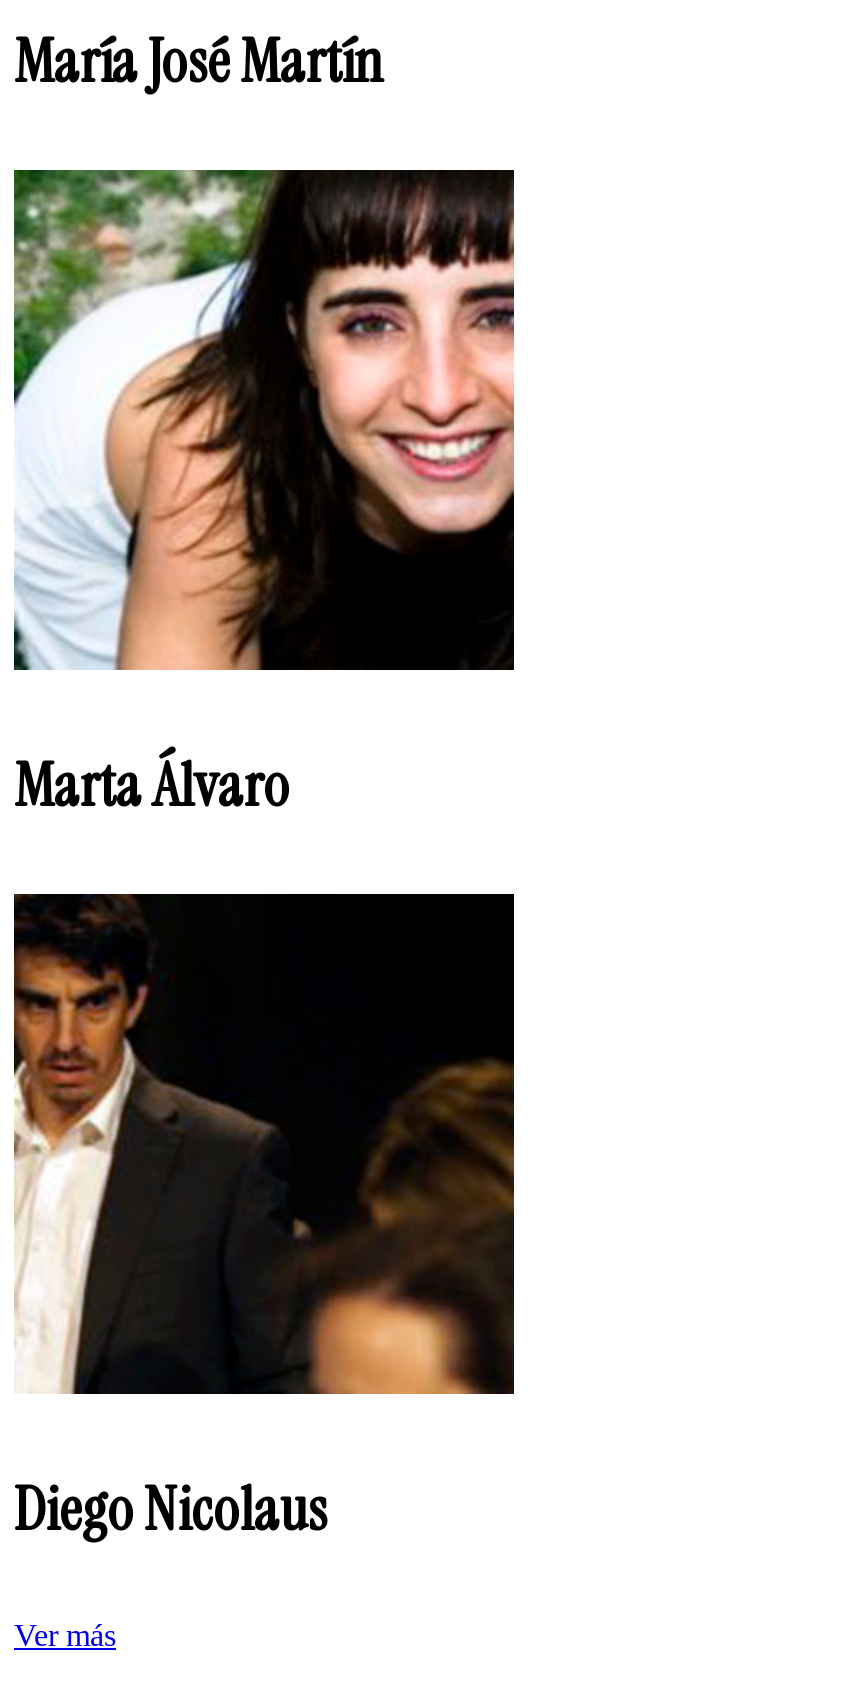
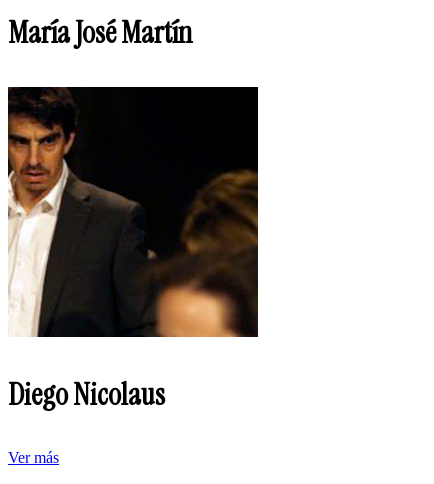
- [image]
- Marta Álvaro
